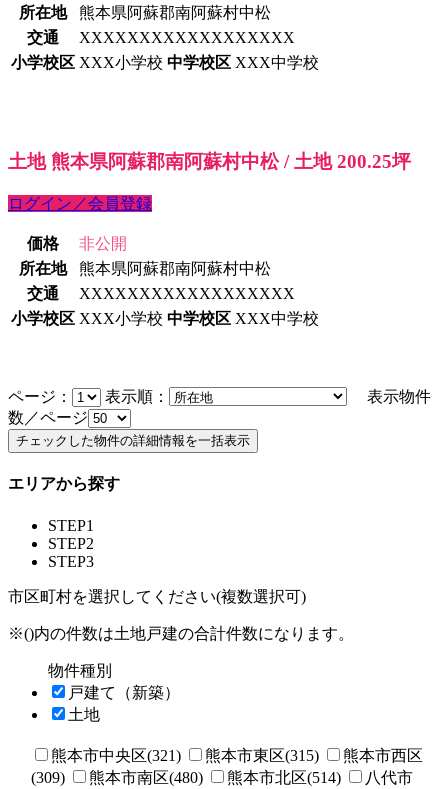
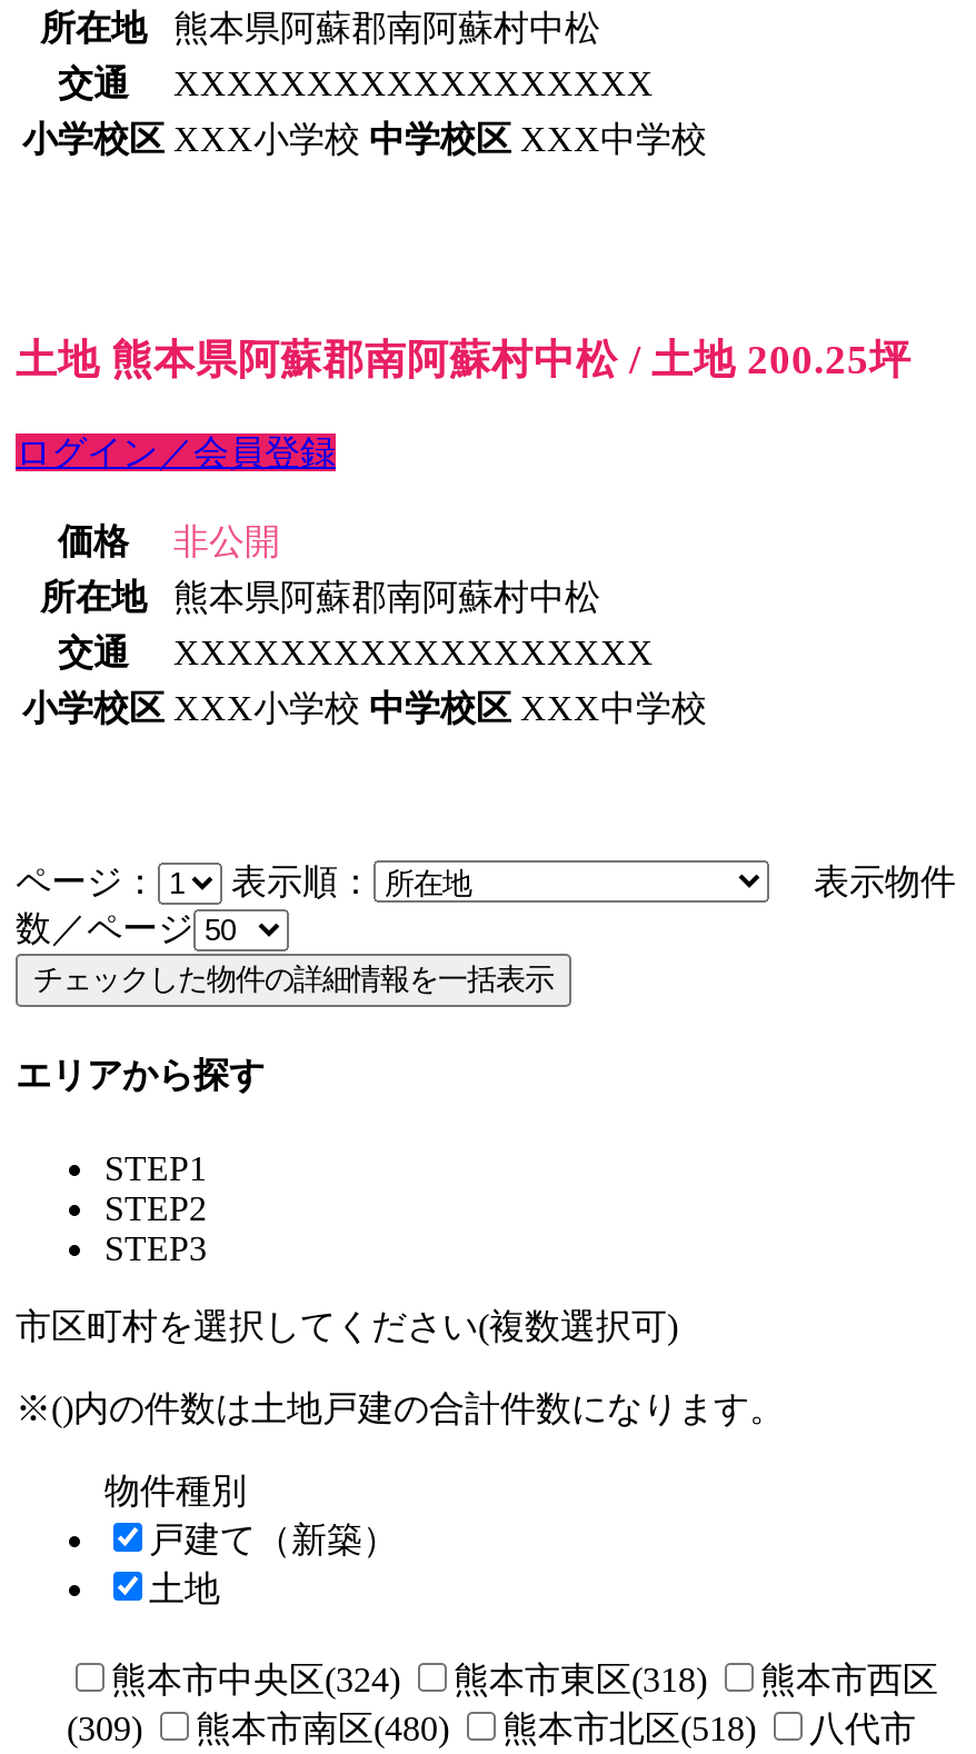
- 熊本市中央区(321)
+ 熊本市中央区(324)

- 熊本市東区(315)
+ 熊本市東区(318)

- (309) 熊本市南区(480) 熊本市北区(514) 八代市
+ (309) 熊本市南区(480) 熊本市北区(518) 八代市
